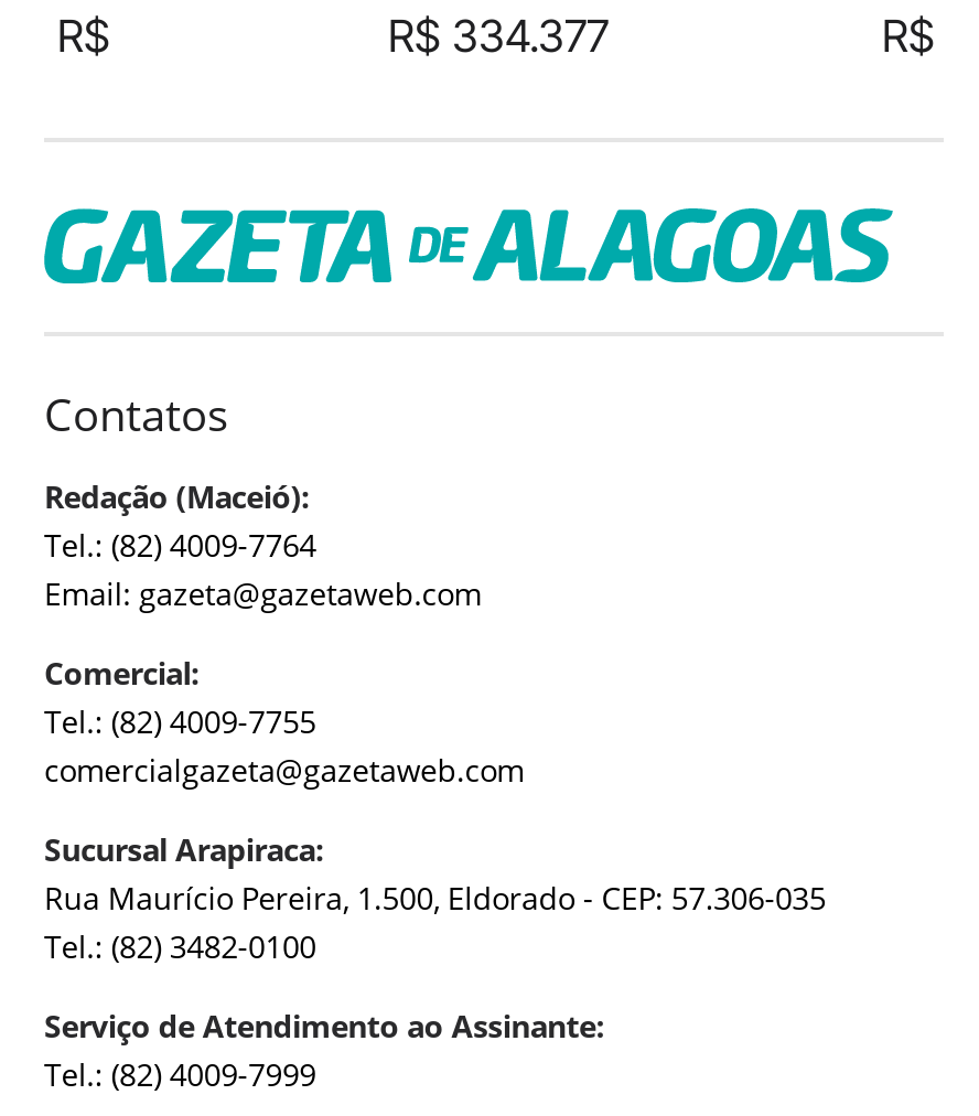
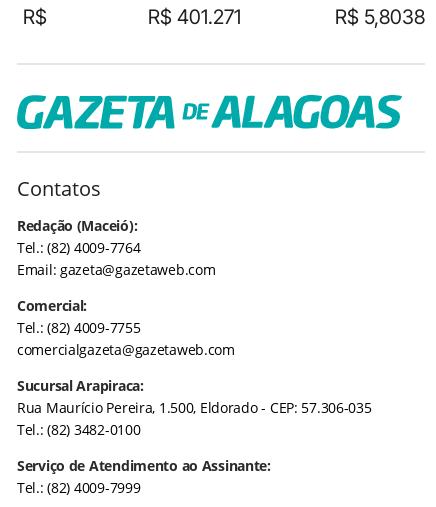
- R$ 334.377
+ R$ 401.271

- R$
+ R$ 5,8038
